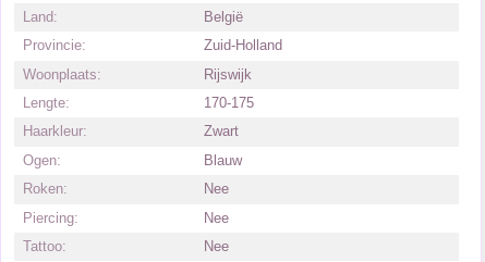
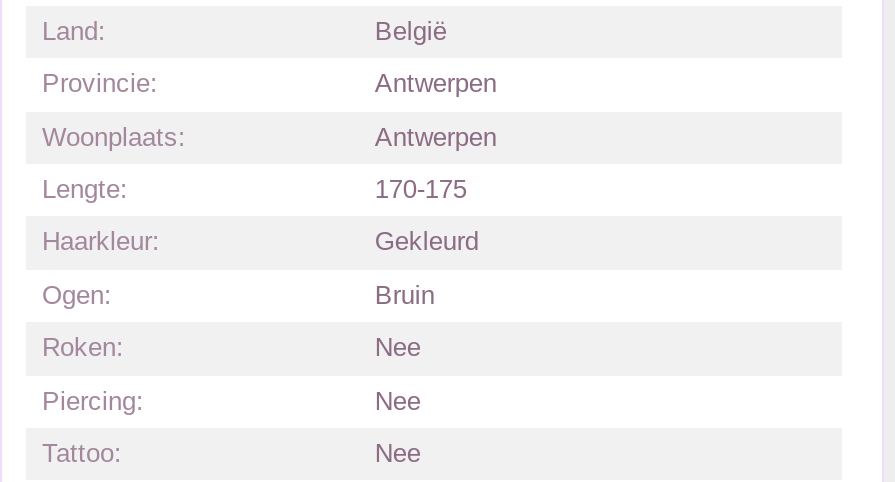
- Zuid-Holland
+ Antwerpen

- Rijswijk
+ Antwerpen

- Zwart
+ Gekleurd

- Blauw
+ Bruin
